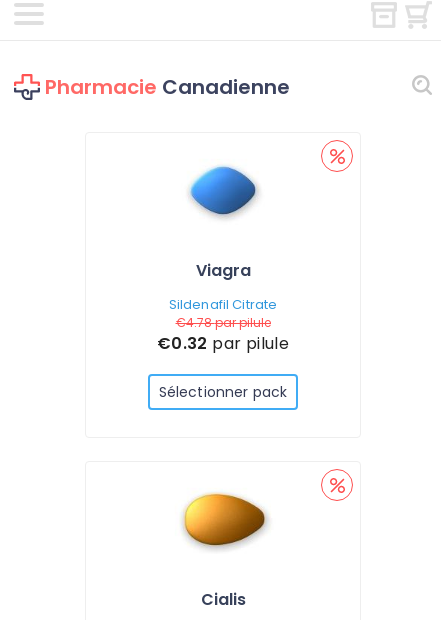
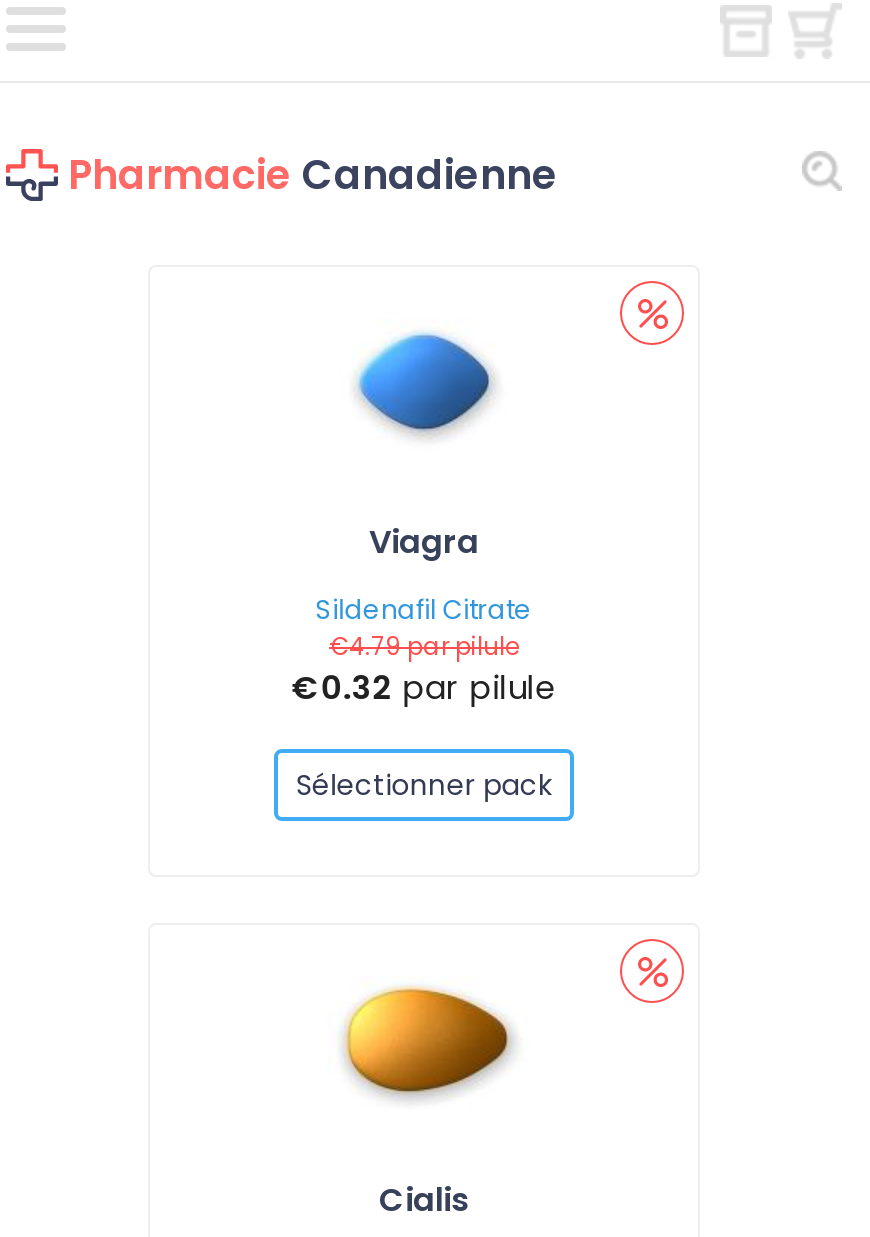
- €4.78par pilule
+ €4.79par pilule
